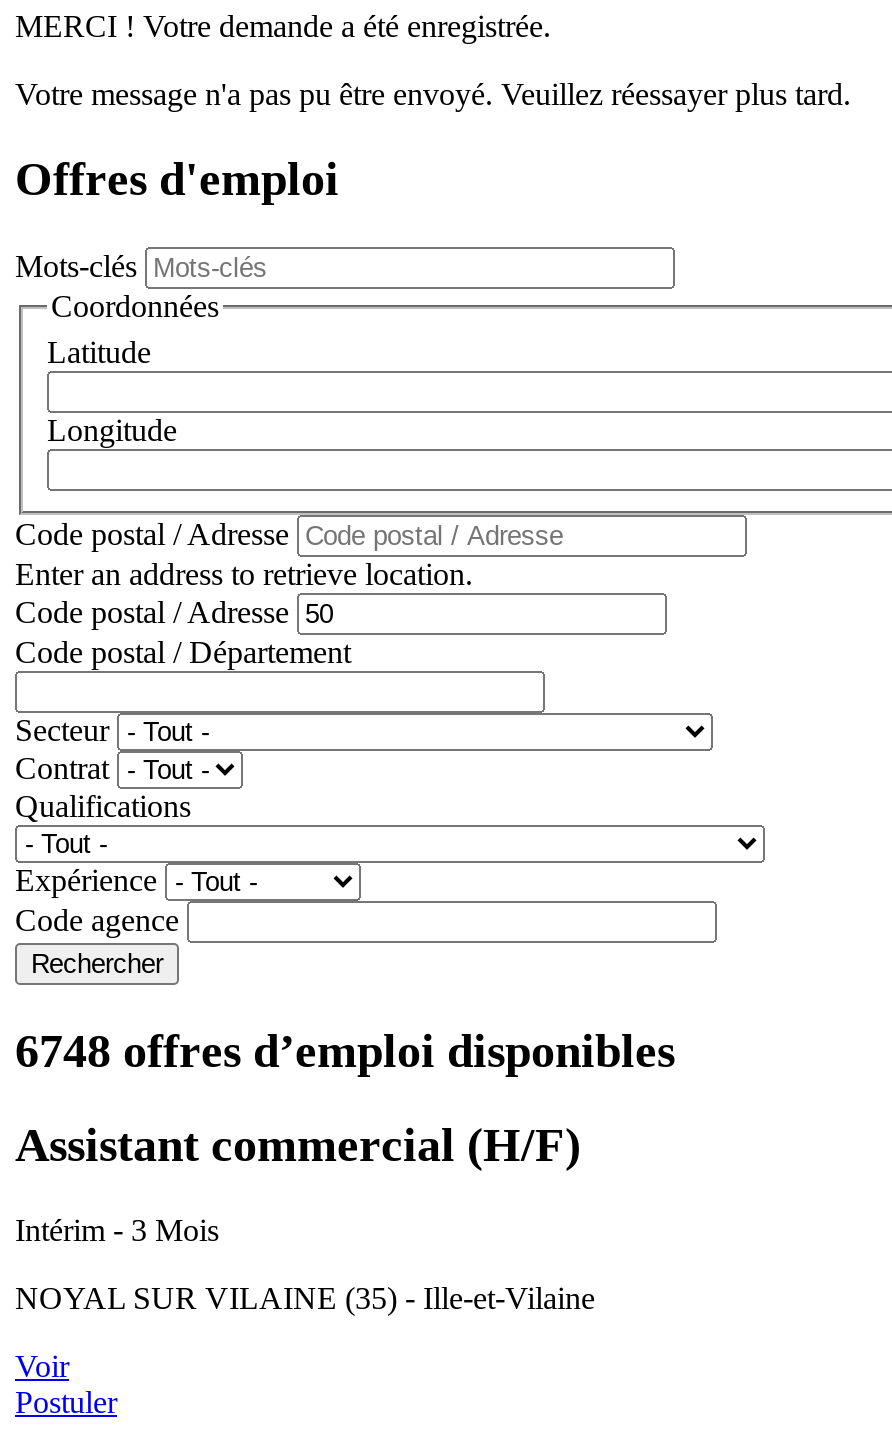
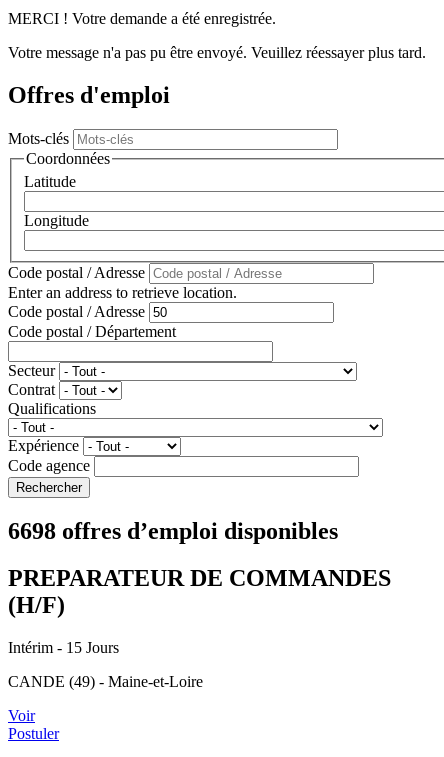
- 6748 offres d’emploi disponibles
+ 6698 offres d’emploi disponibles

- Assistant commercial (H/F)
+ PREPARATEUR DE COMMANDES
+ (H/F)

- Intérim - 3 Mois
+ Intérim - 15 Jours

- NOYAL SUR VILAINE (35) - Ille-et-Vilaine
+ CANDE (49) - Maine-et-Loire
